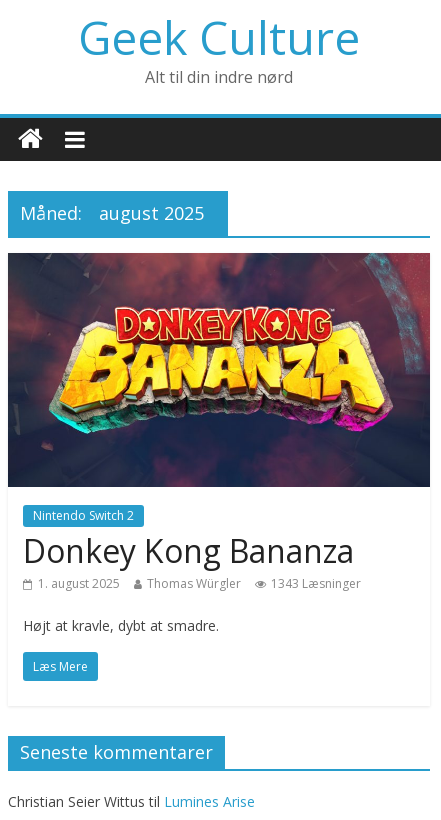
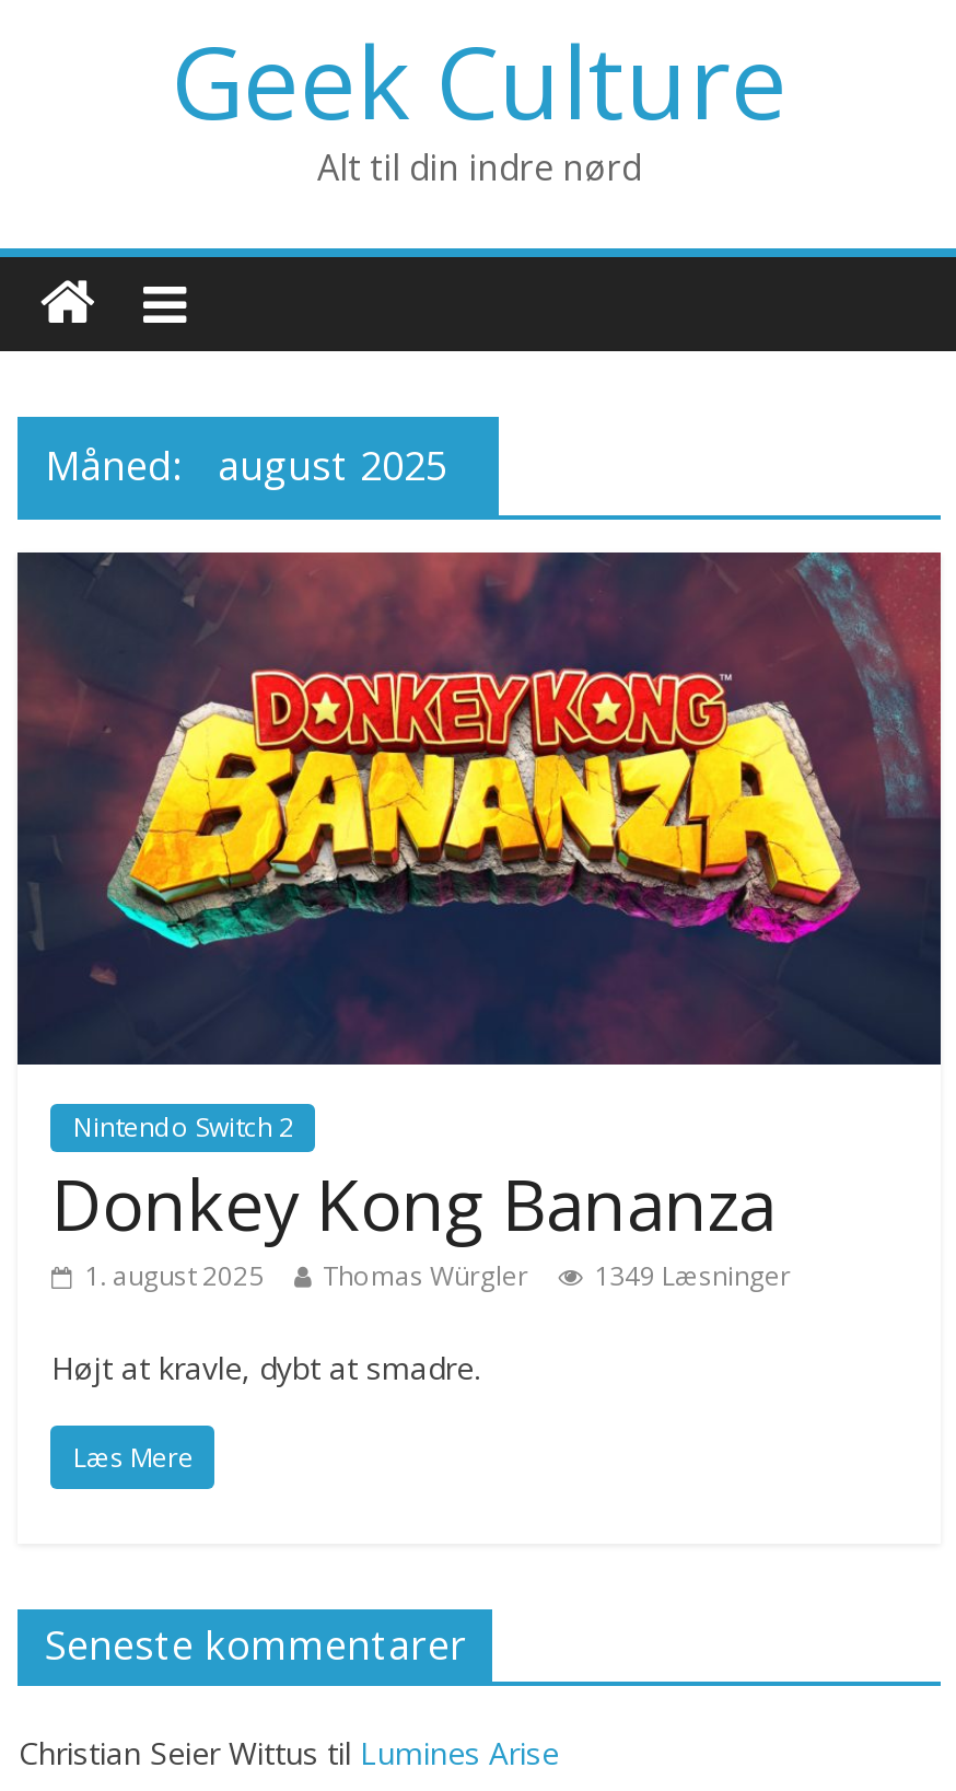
- 1. august 2025 Thomas Würgler 1343 Læsninger
+ 1. august 2025 Thomas Würgler 1349 Læsninger
